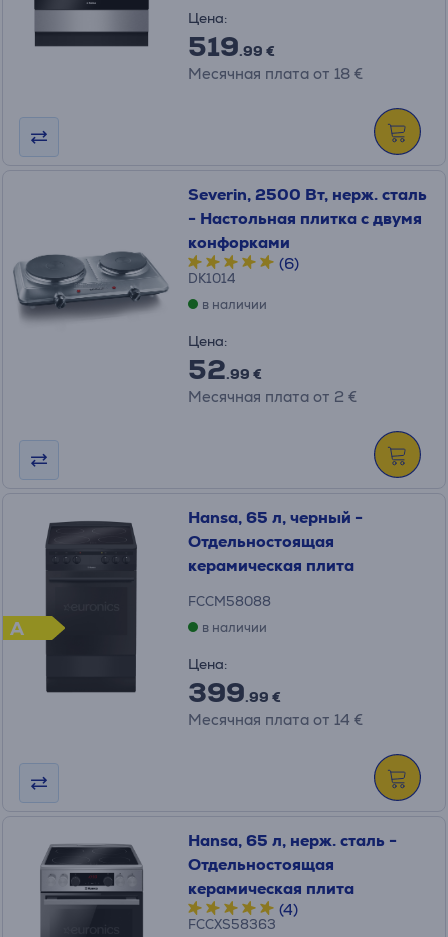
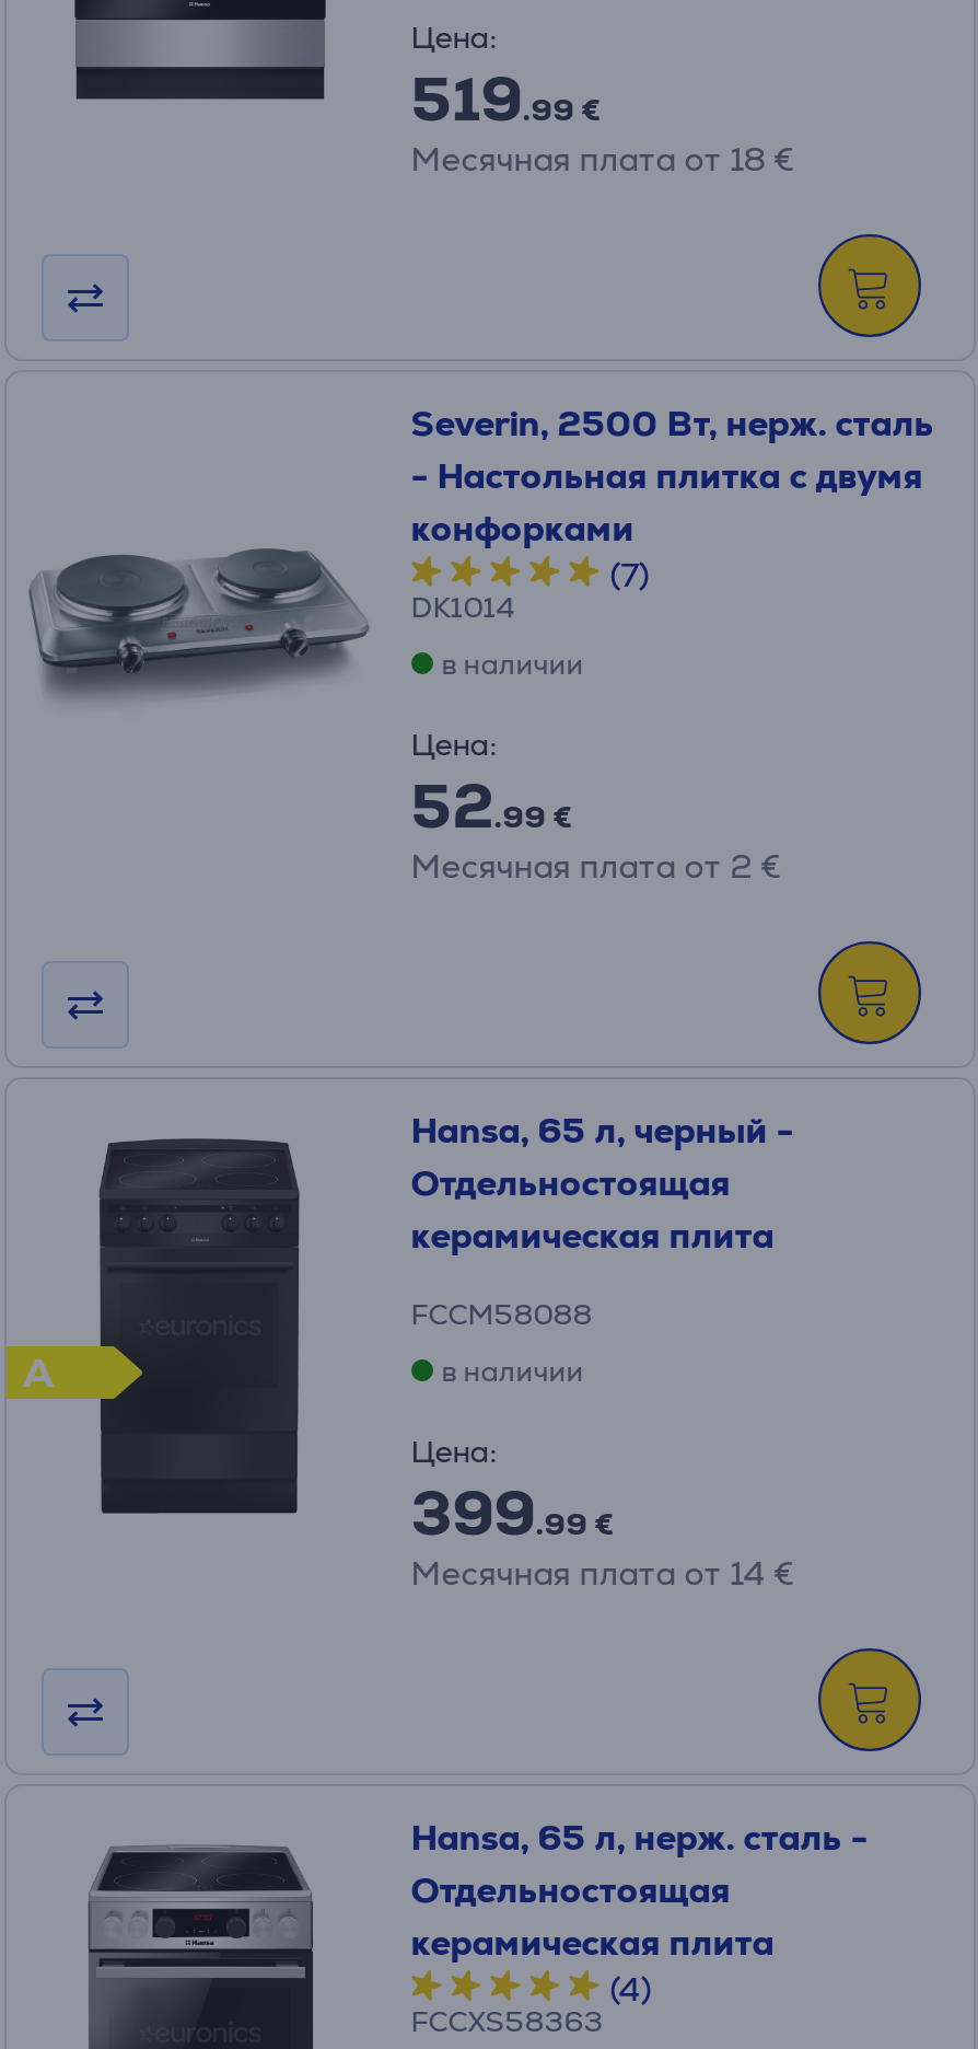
- (6)
+ (7)
